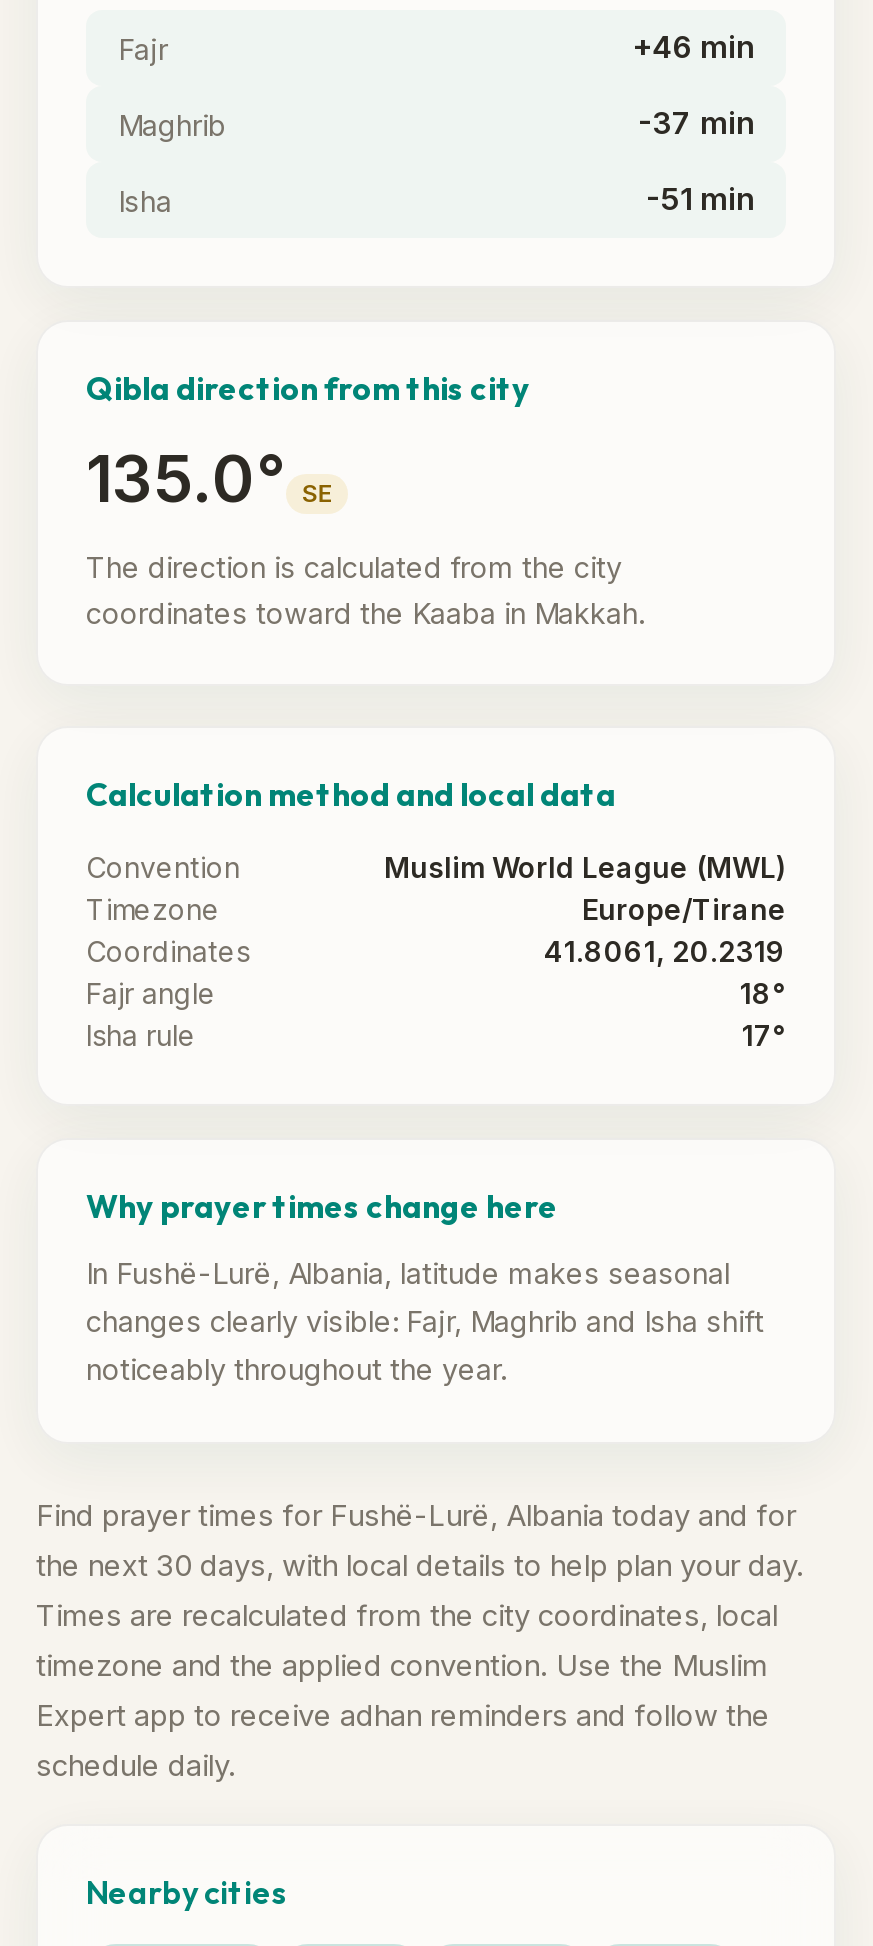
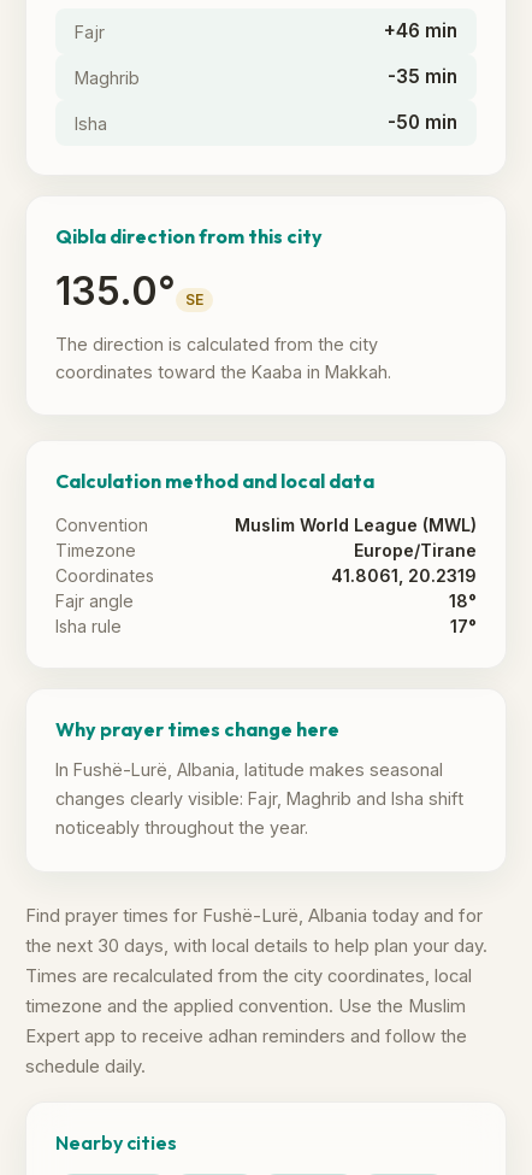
- -37 min
+ -35 min

- -51 min
+ -50 min
